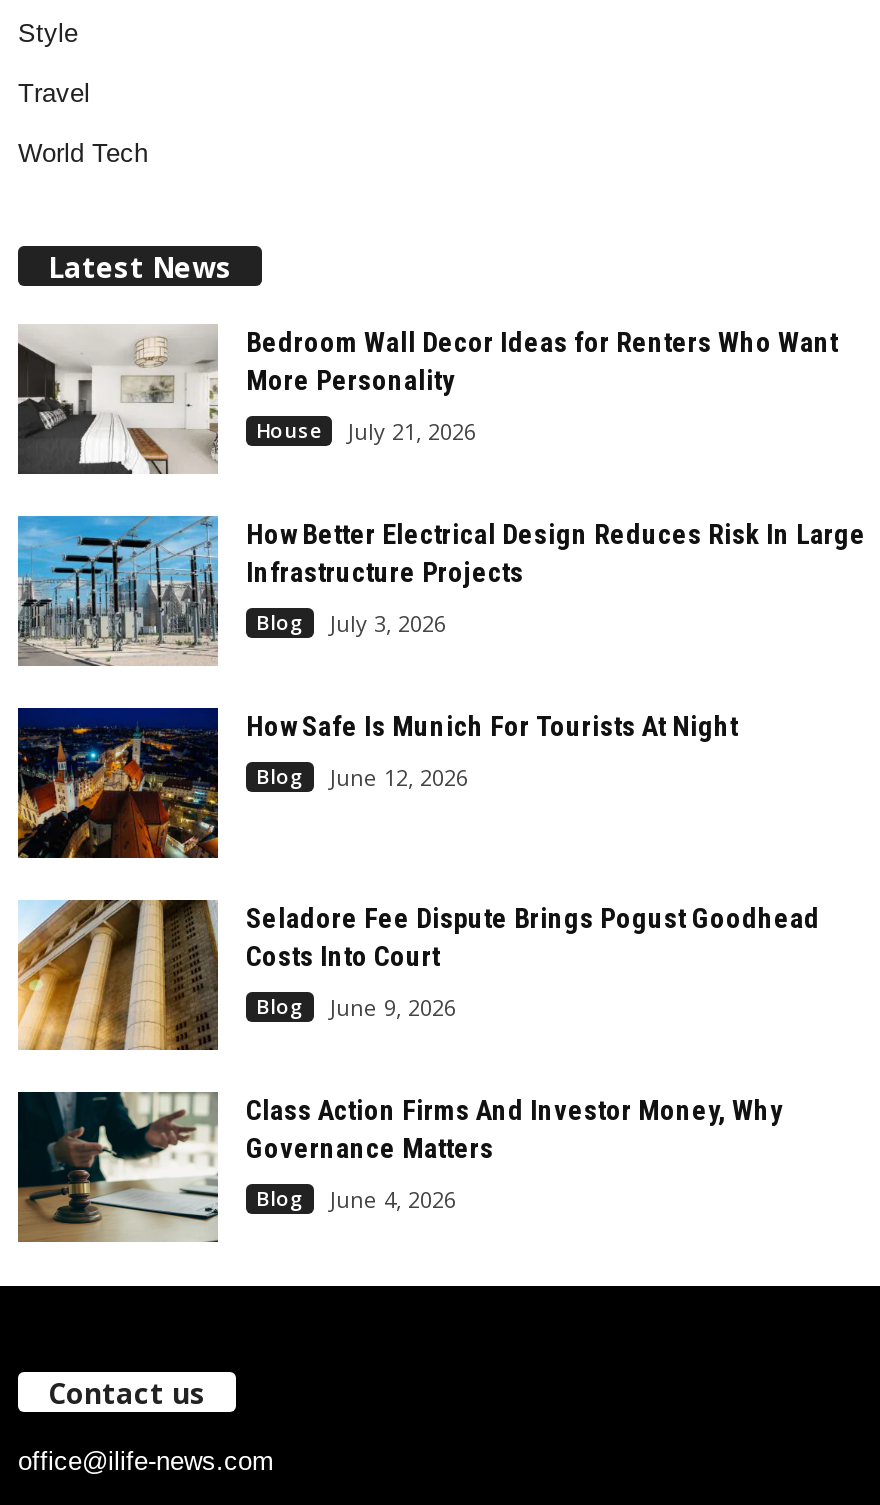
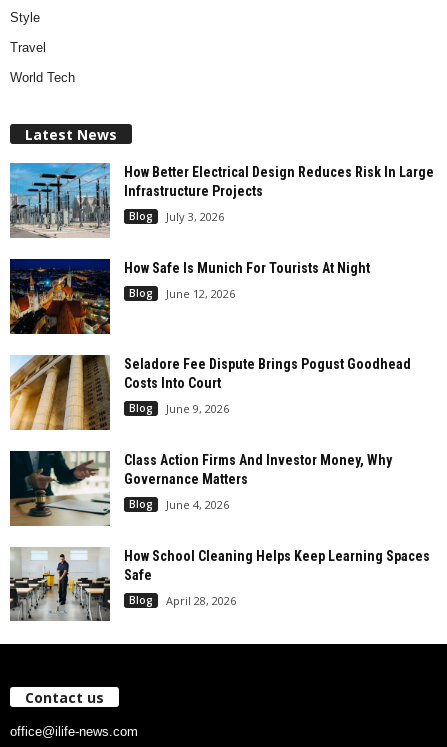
- [image]
- Bedroom Wall Decor Ideas for Renters Who Want
- More Personality
- House
- July 21, 2026

moved up: [image] | How Better Electrical Design Reduces Risk In Large | Infrastructure Projects | ... | Blog | June 4, 2026

+ [image]
+ How School Cleaning Helps Keep Learning Spaces
+ Safe
+ Blog
+ April 28, 2026
